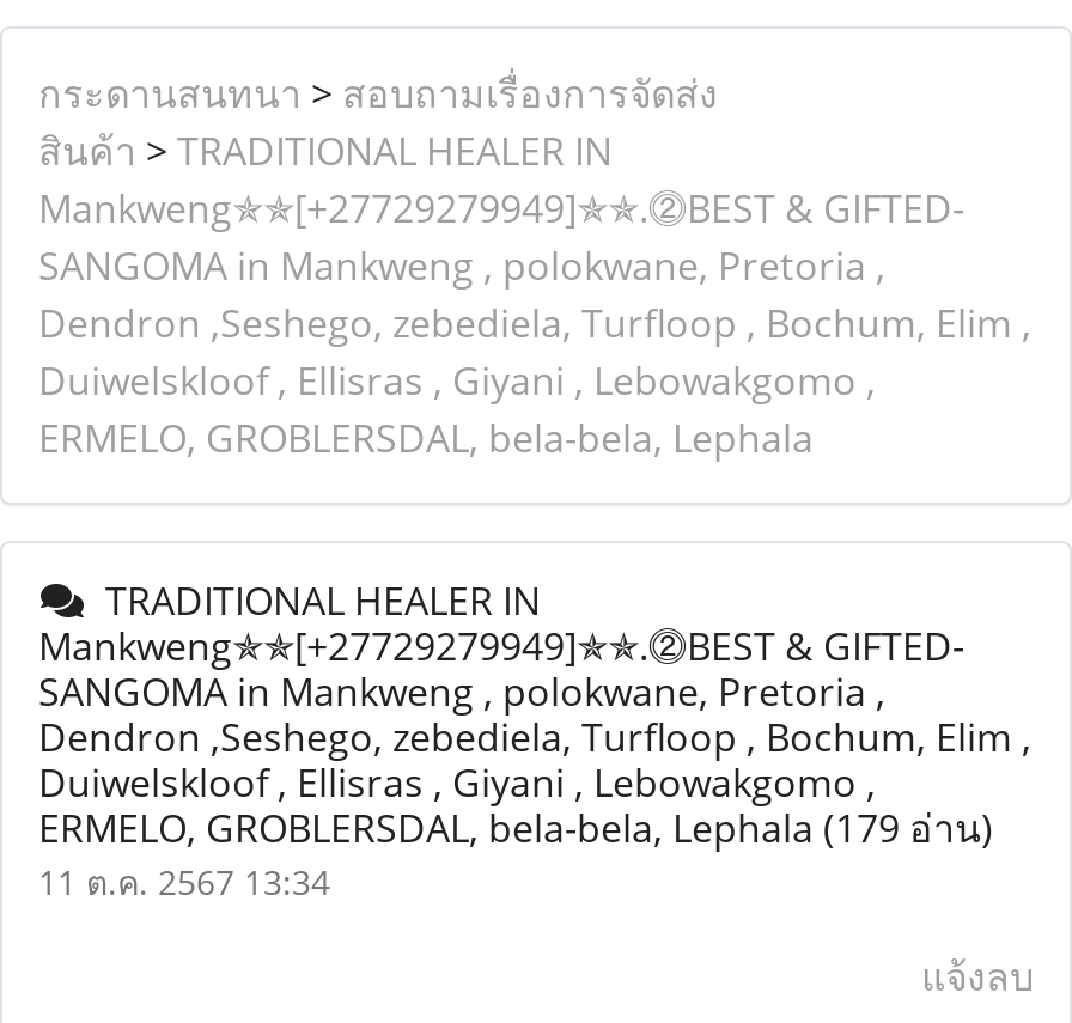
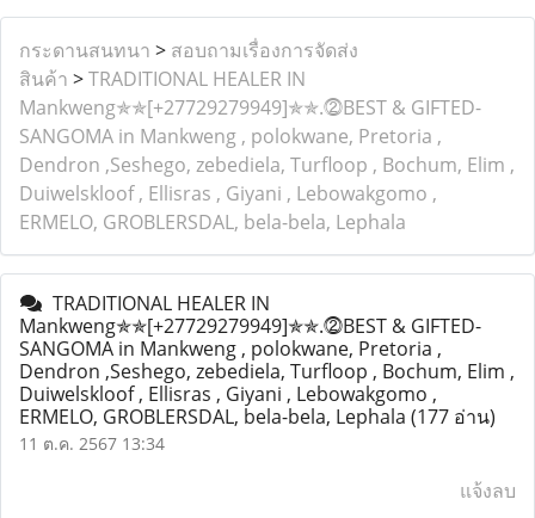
- ERMELO, GROBLERSDAL, bela-bela, Lephala (179 อ่าน)
+ ERMELO, GROBLERSDAL, bela-bela, Lephala (177 อ่าน)
